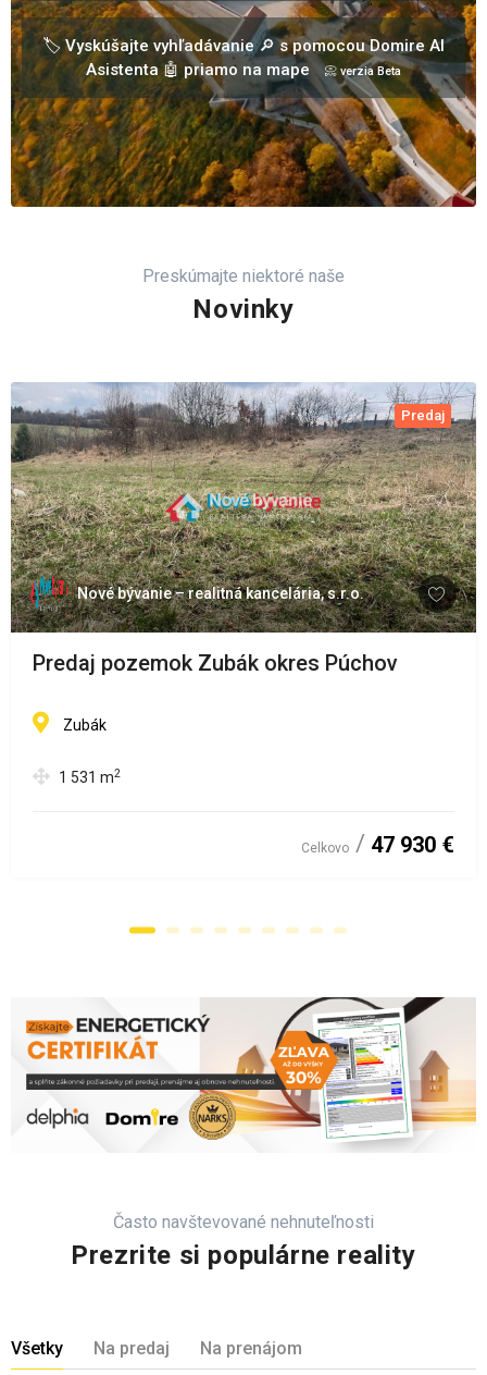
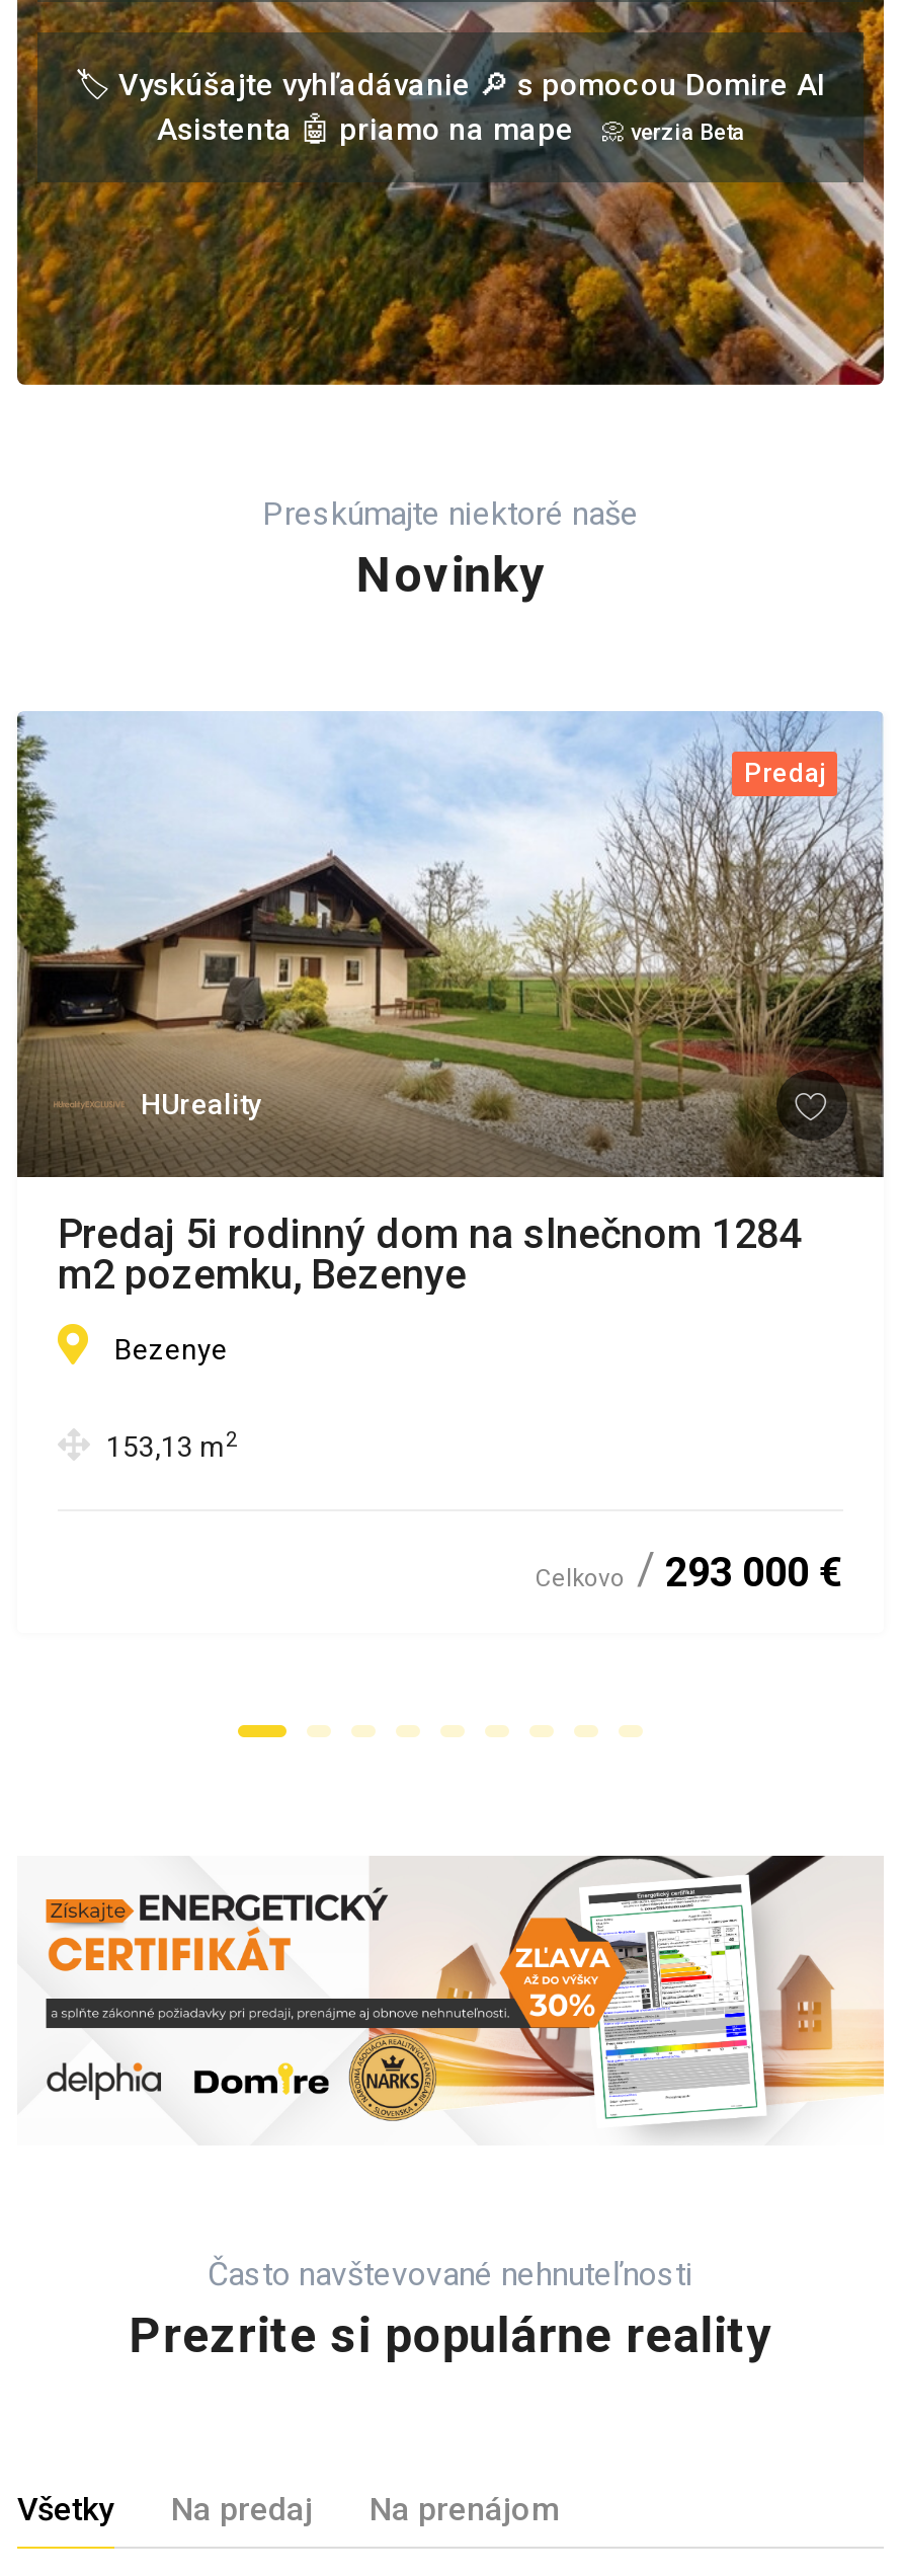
- [image]
- Nové bývanie – realitná kancelária, s.r.o.
+ [image]
+ HUreality

- Predaj pozemok Zubák okres Púchov
+ Predaj 5i rodinný dom na slnečnom 1284
+ m2 pozemku, Bezenye

- Zubák
+ Bezenye

- 1 531 m2
+ 153,13 m2

- Celkovo 47 930 €
+ Celkovo 293 000 €
